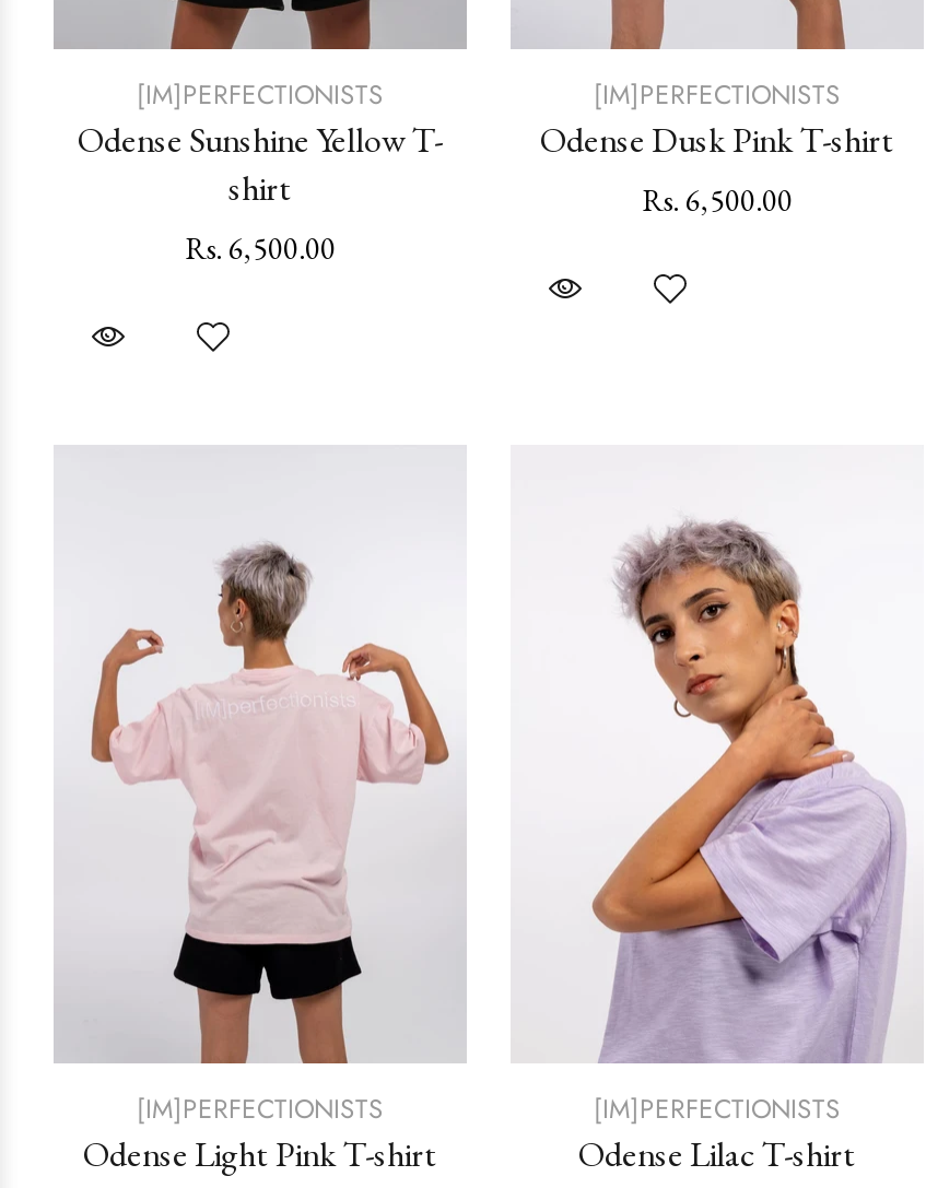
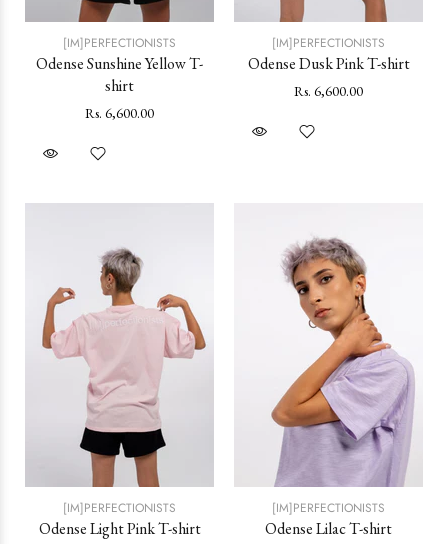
- Rs. 6,500.00
+ Rs. 6,600.00

- Rs. 6,500.00
+ Rs. 6,600.00
